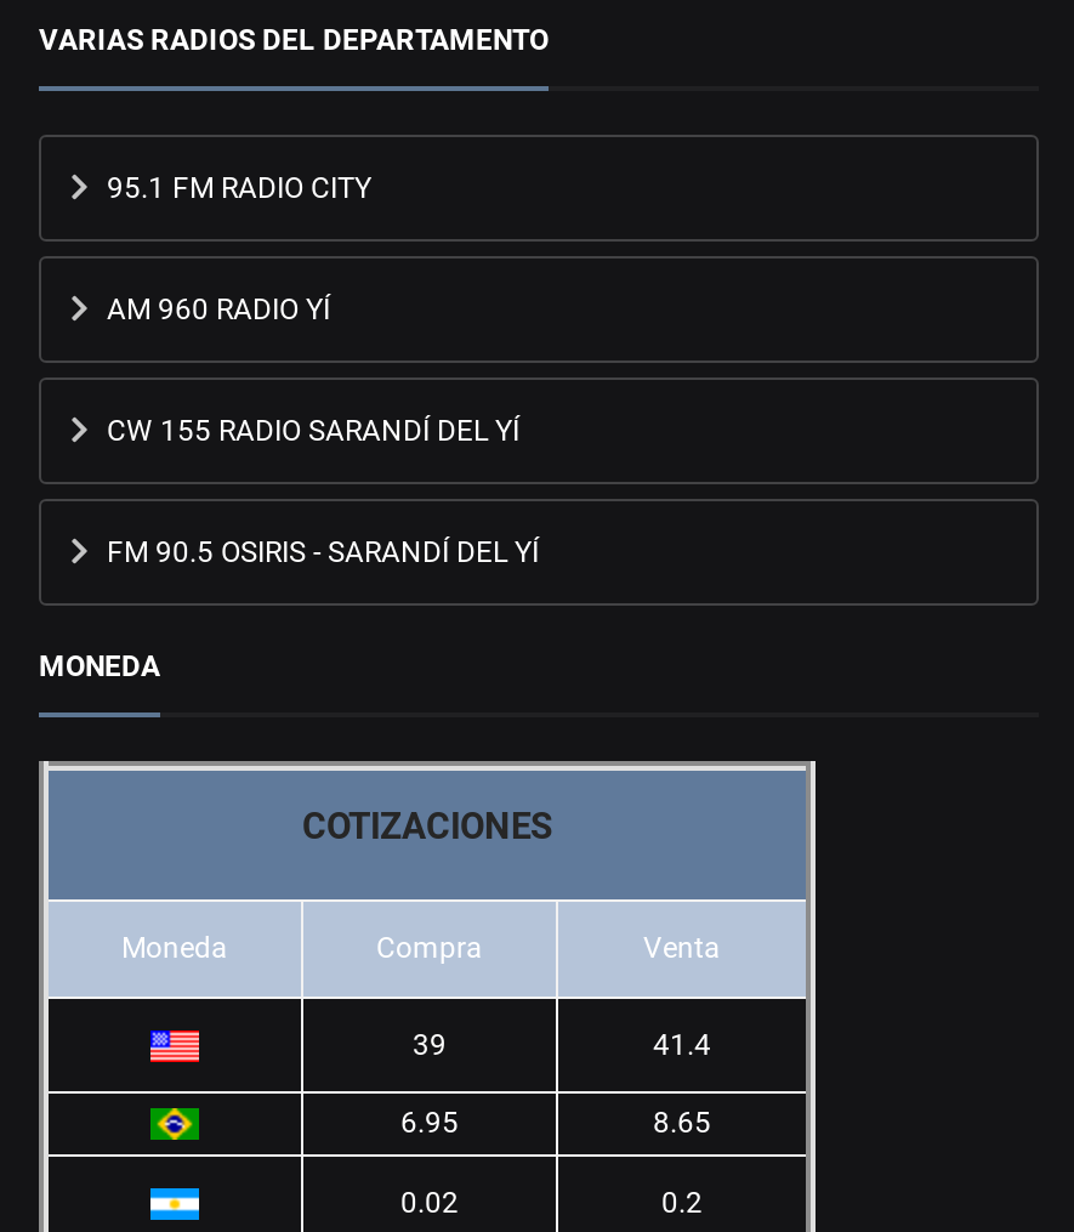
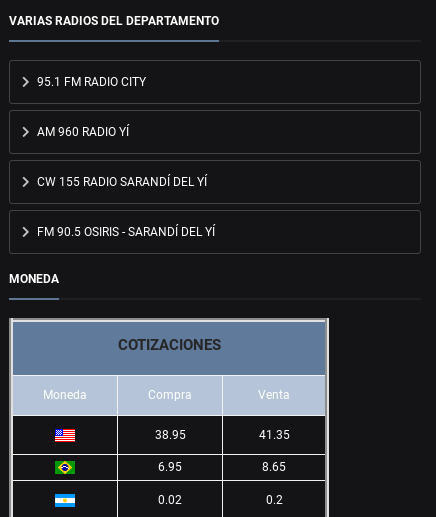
- 39
+ 38.95

- 41.4
+ 41.35
